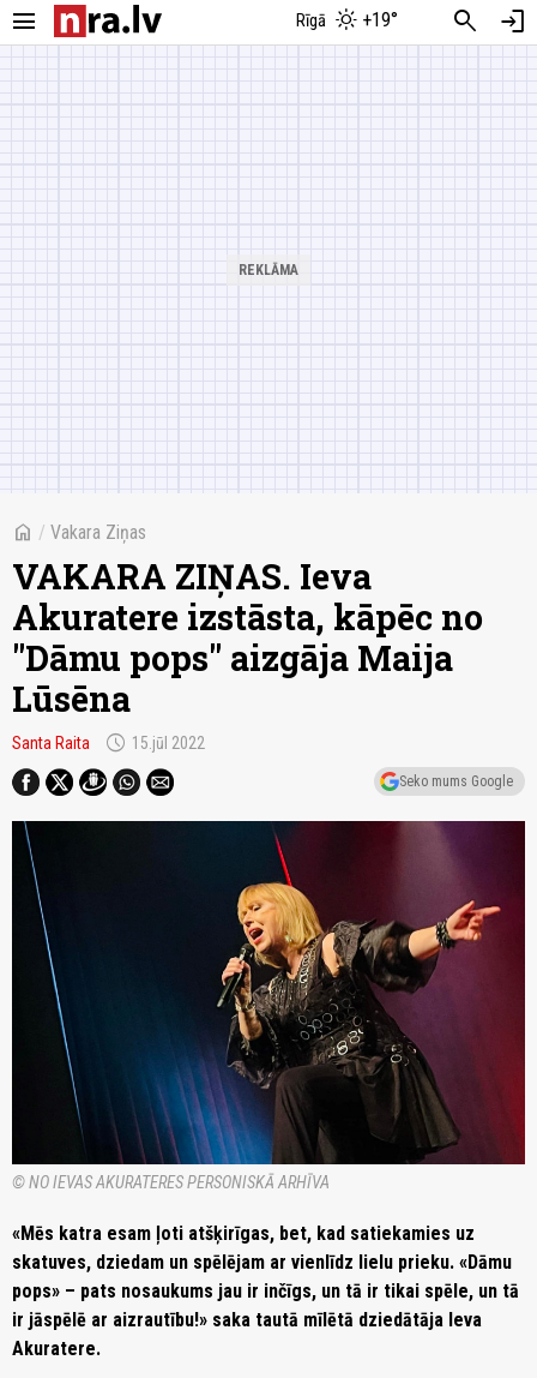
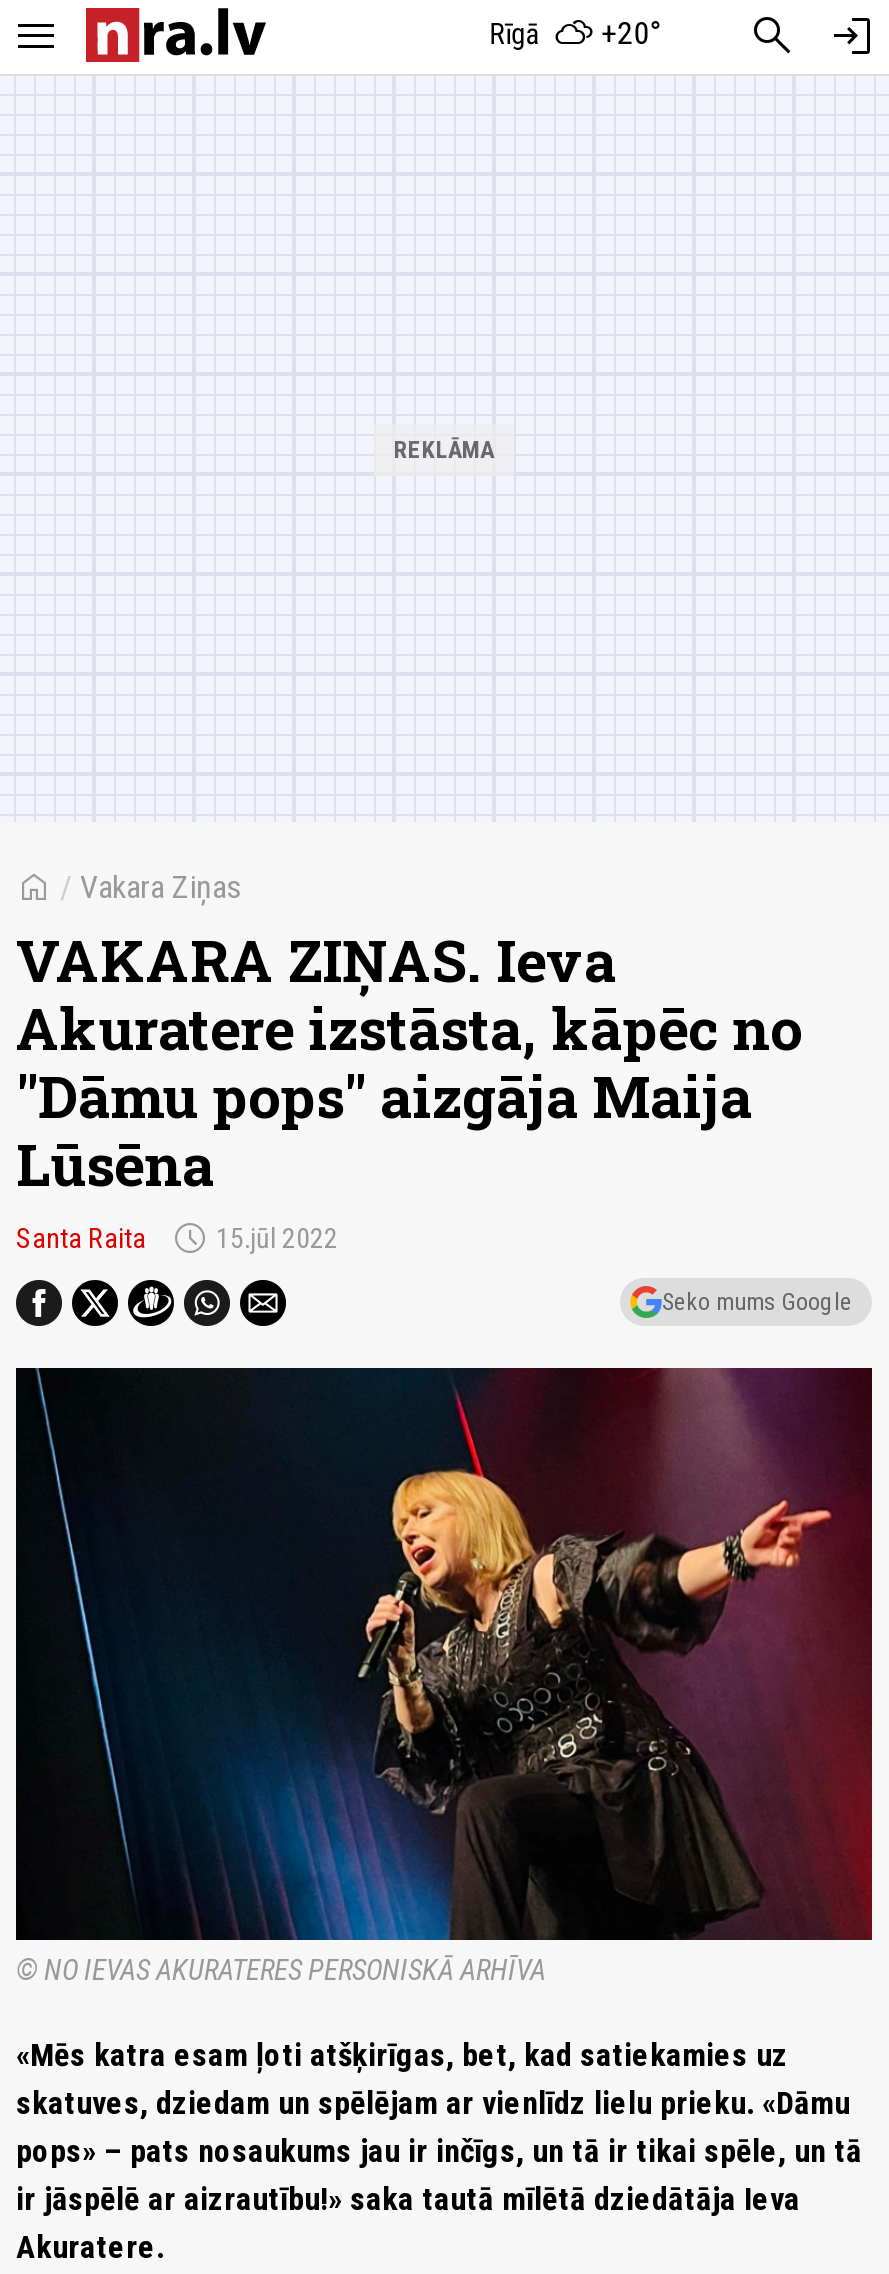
- Rīgā +19°
+ Rīgā +20°
